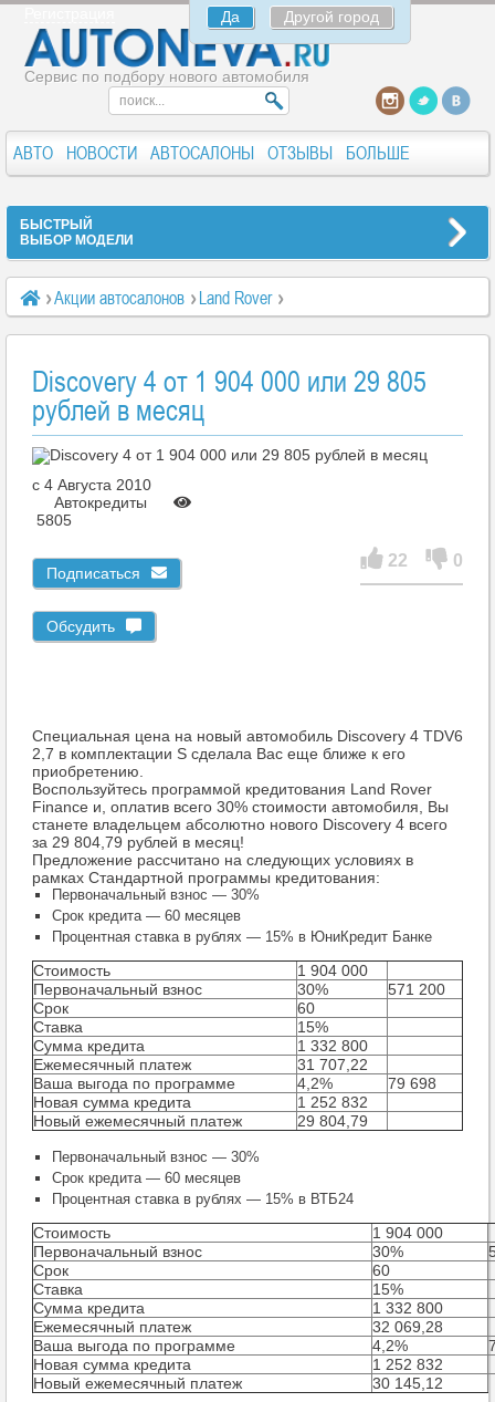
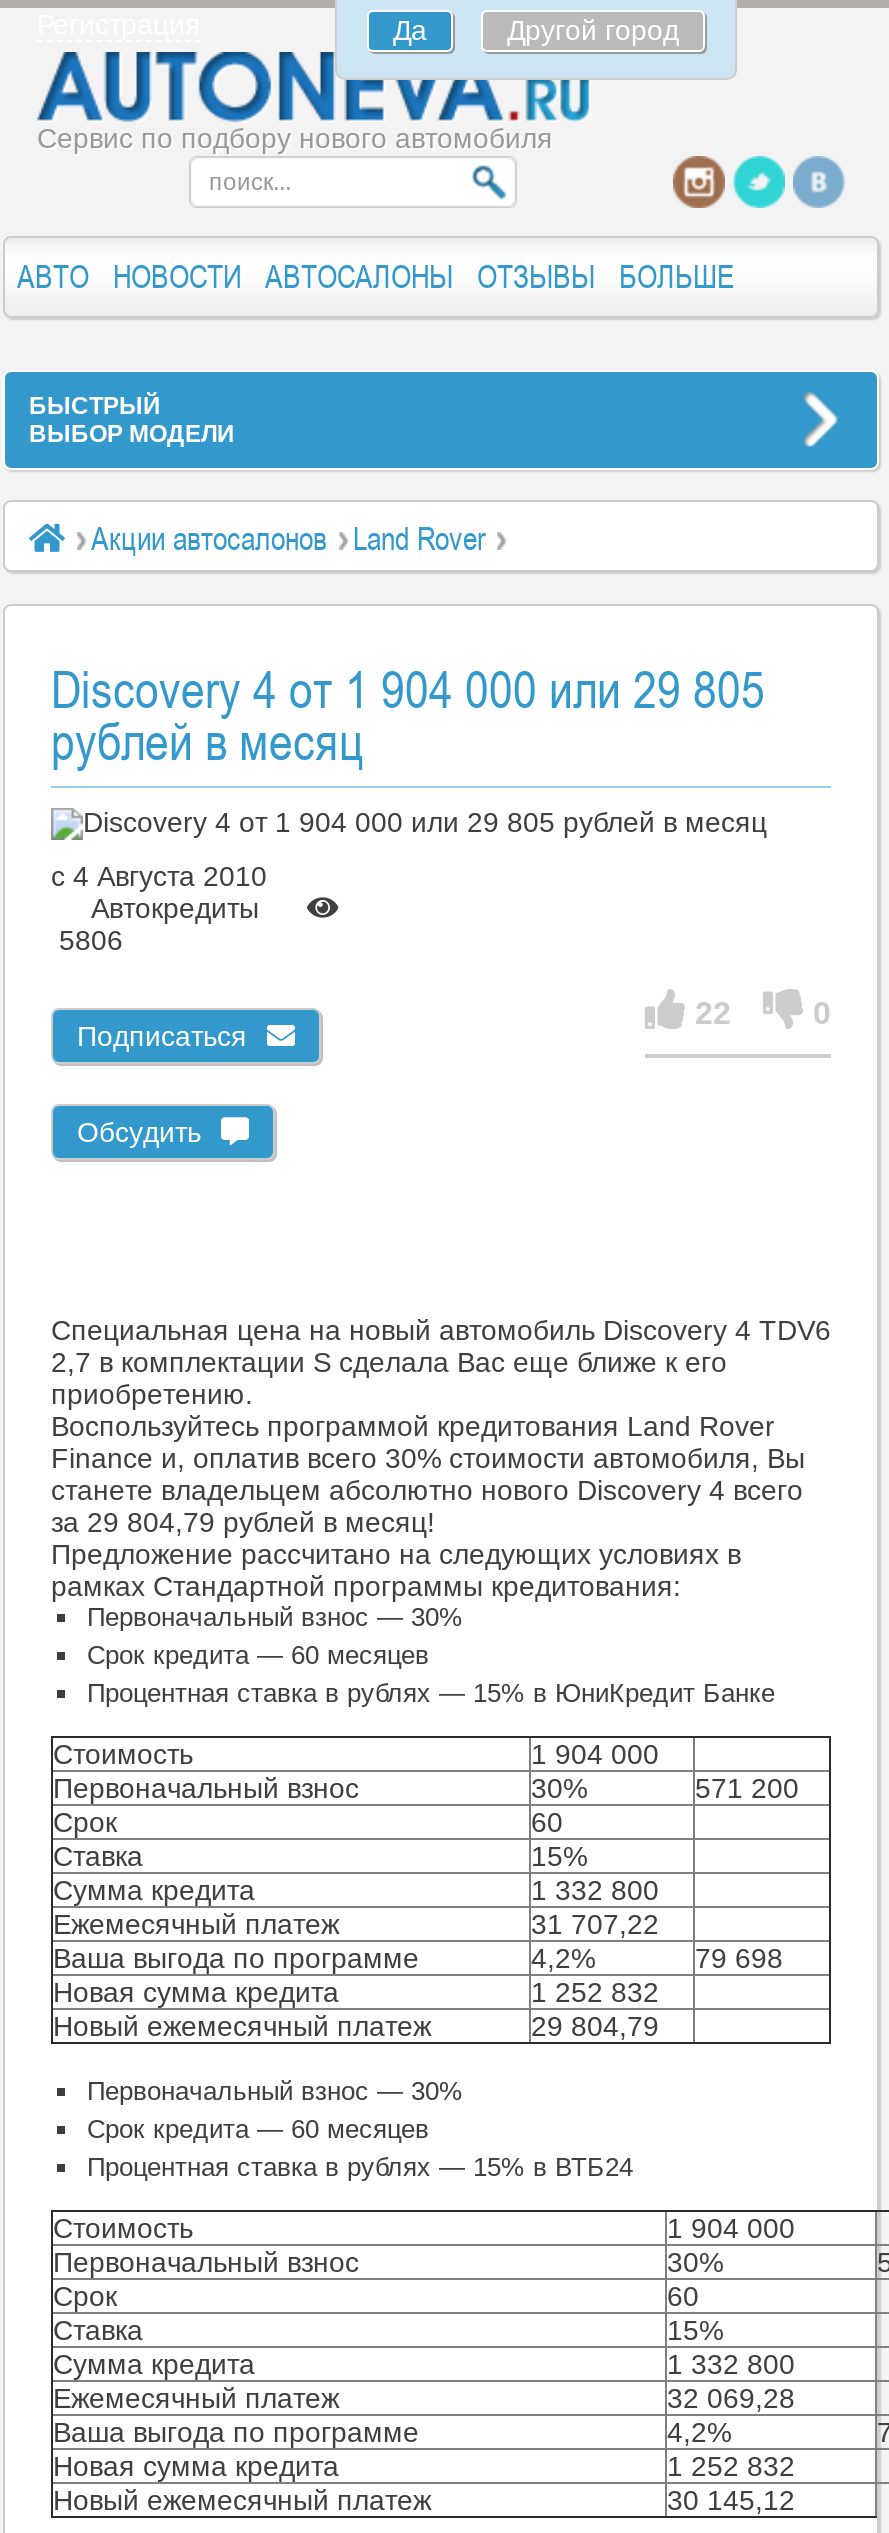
- 5805
+ 5806
